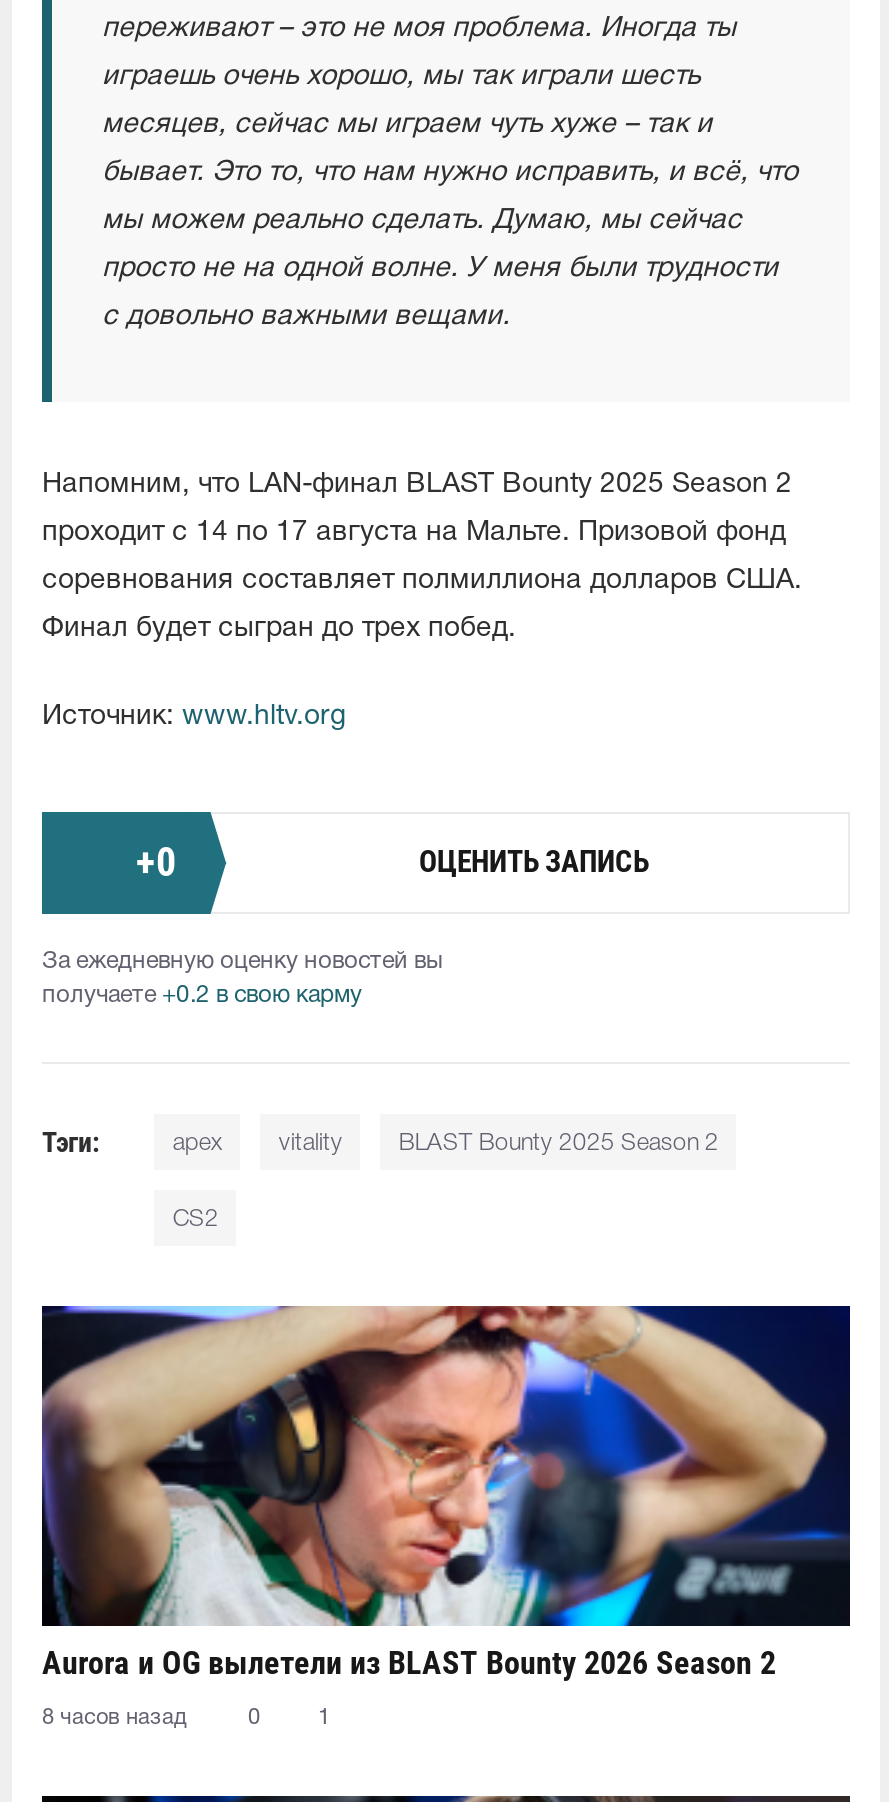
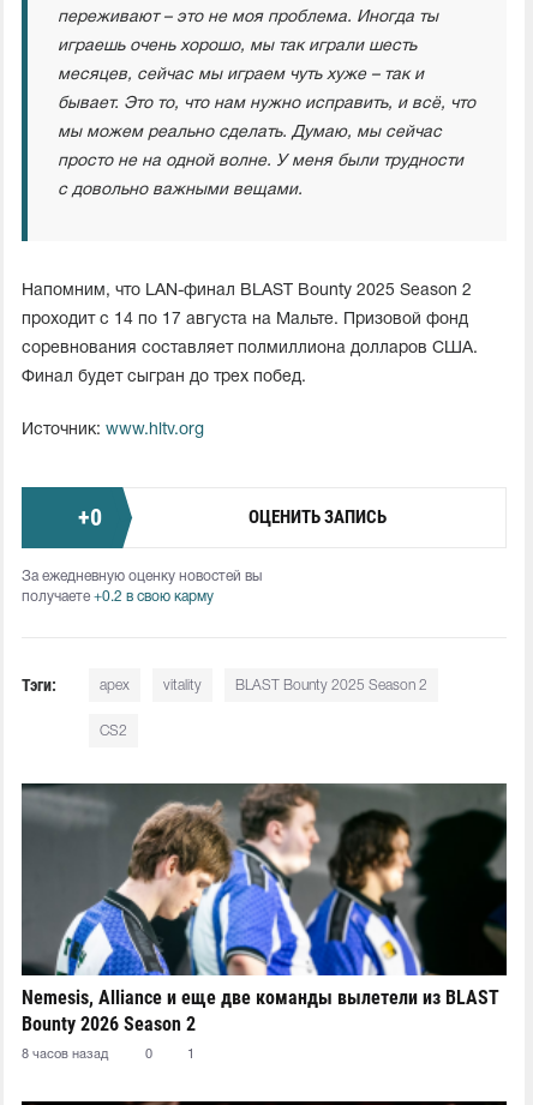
- [image]
- Aurora и OG вылетели из BLAST Bounty 2026 Season 2
+ [image]
+ Nemesis, Alliance и еще две команды вылетели из BLAST
+ Bounty 2026 Season 2
